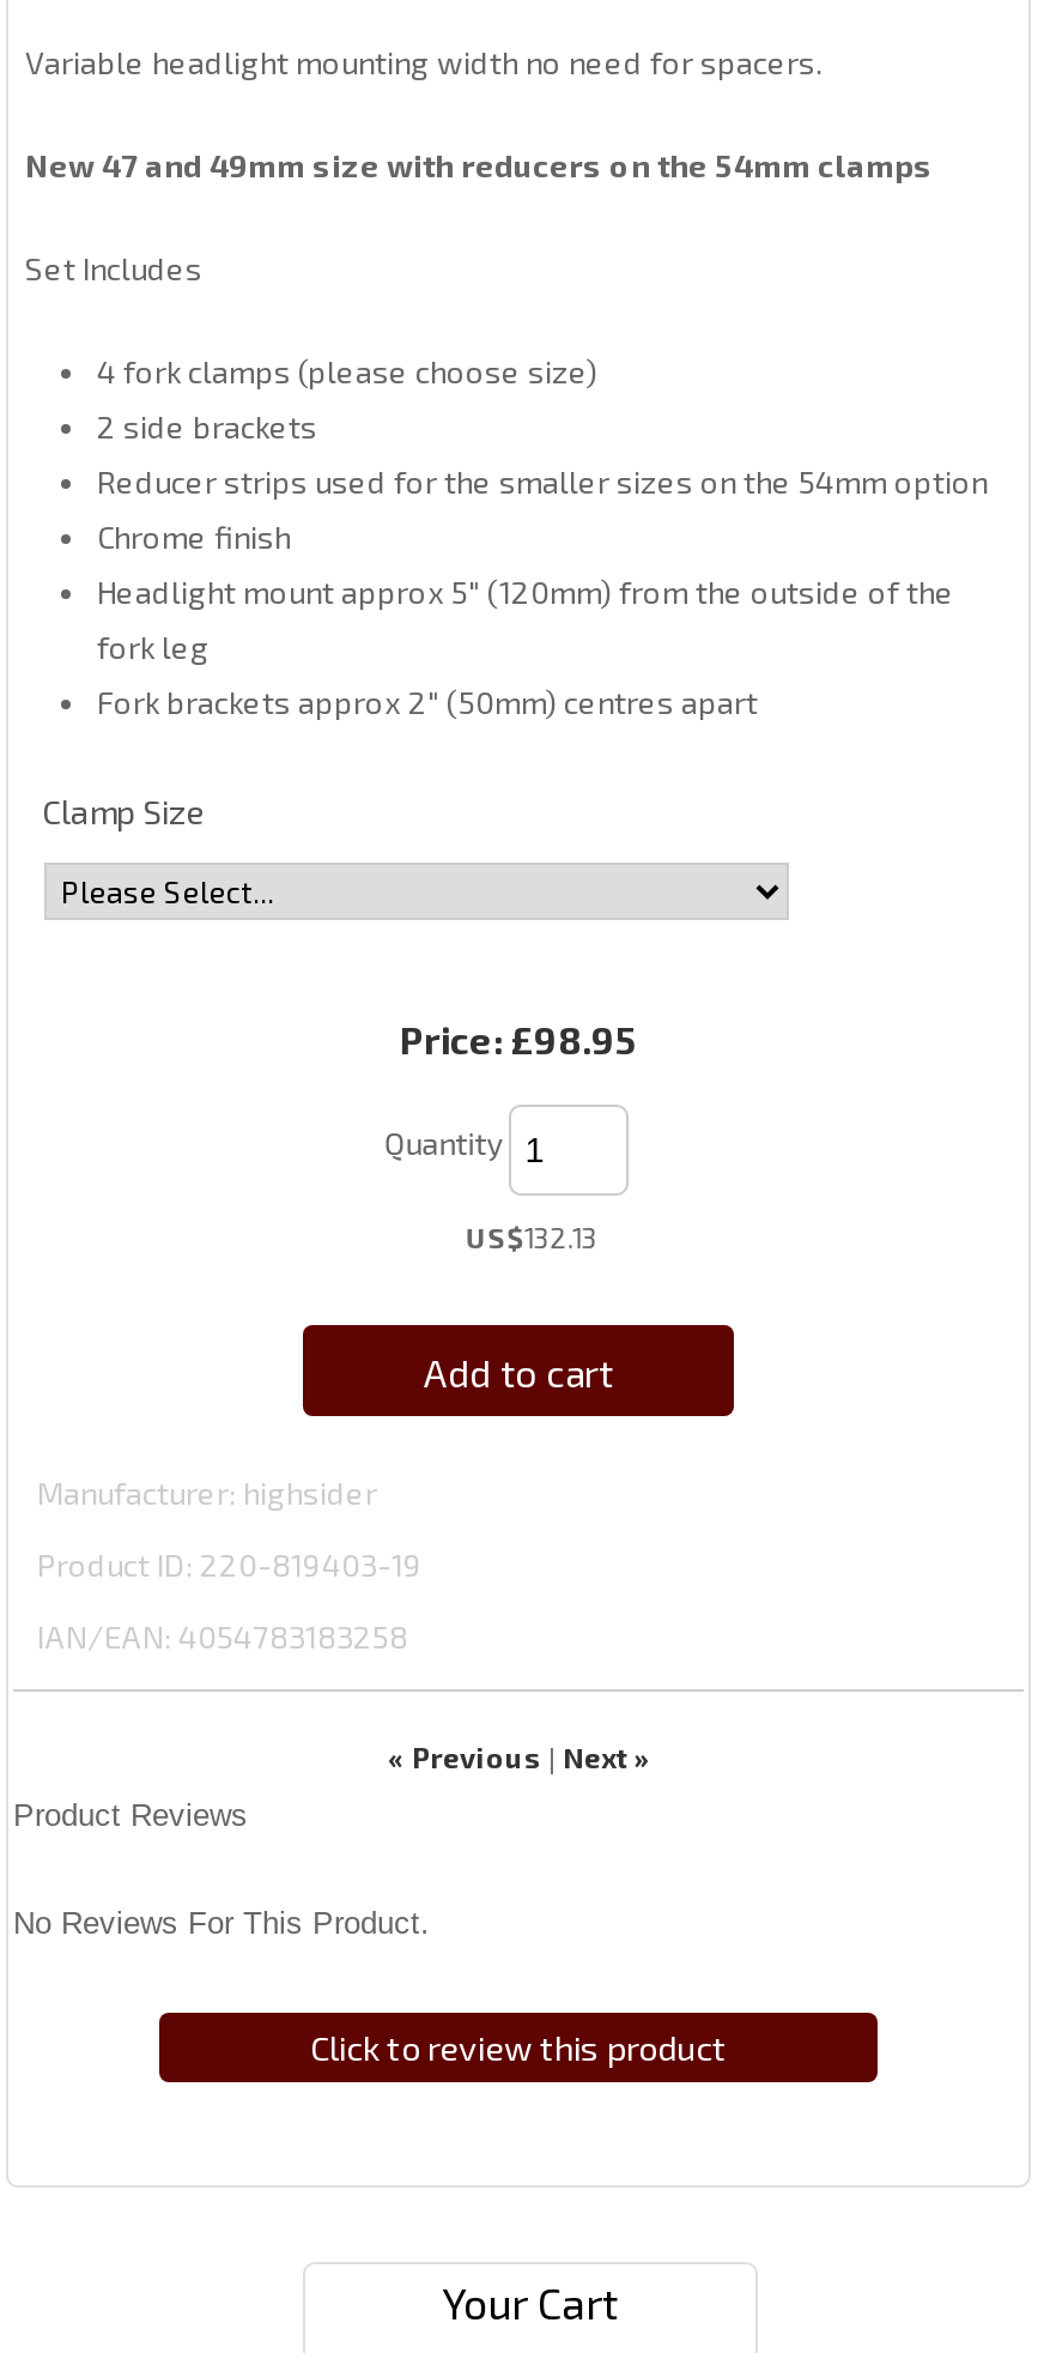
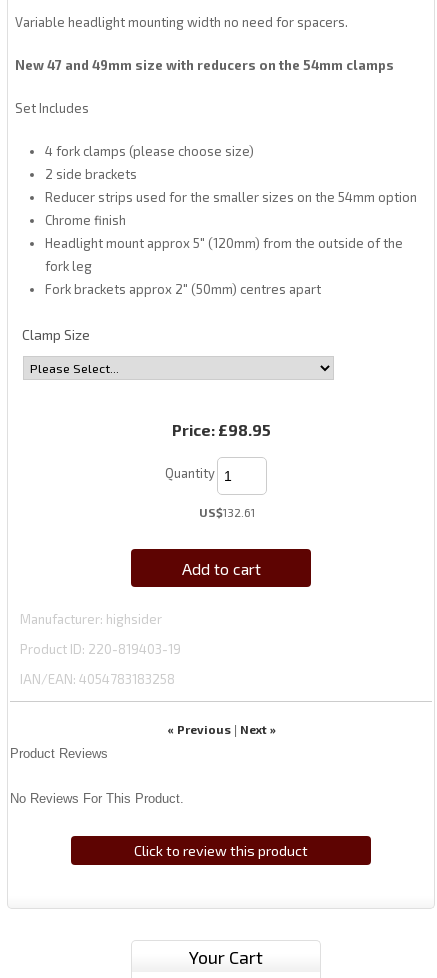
- US$132.13
+ US$132.61
